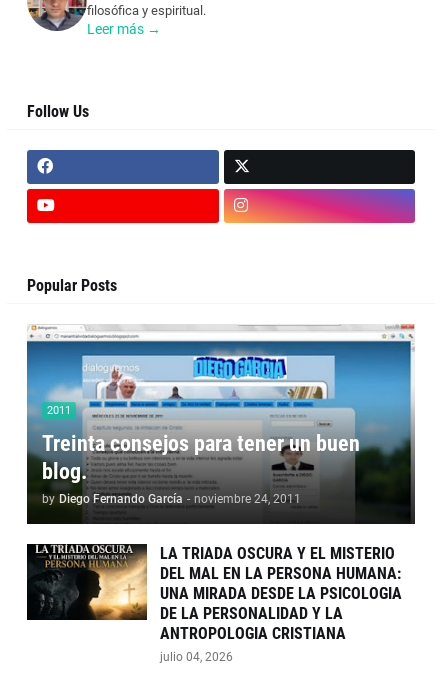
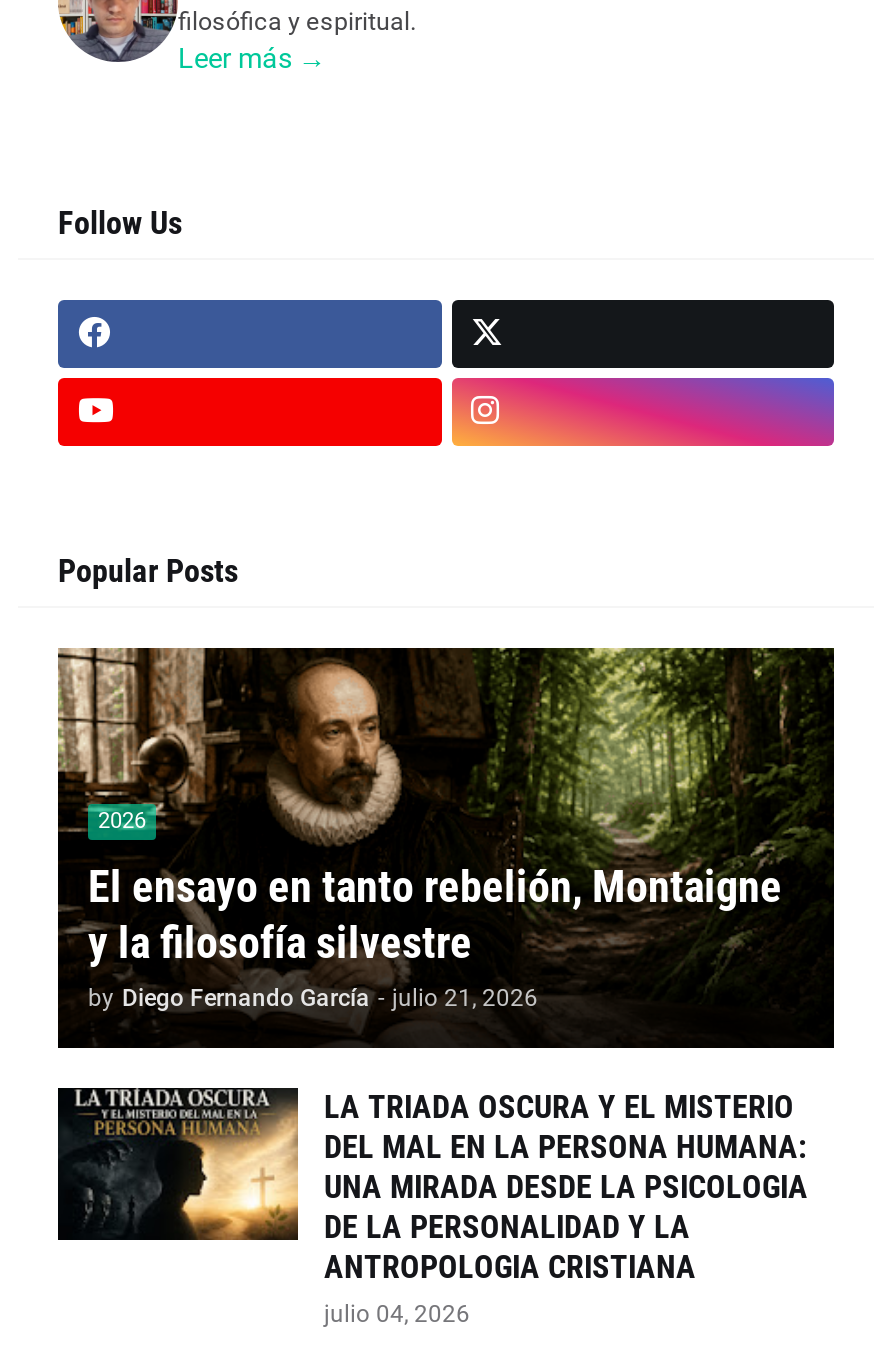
- [image]
- 2011
+ [image]
+ 2026

- Treinta consejos para tener un buen
- blog.
- by Diego Fernando García - noviembre 24, 2011
+ El ensayo en tanto rebelión, Montaigne
+ y la filosofía silvestre
+ by Diego Fernando García - julio 21, 2026
